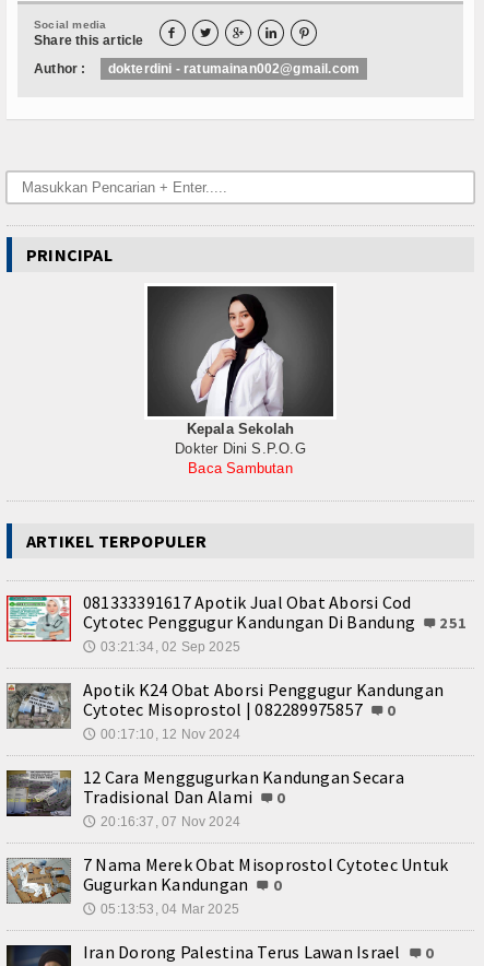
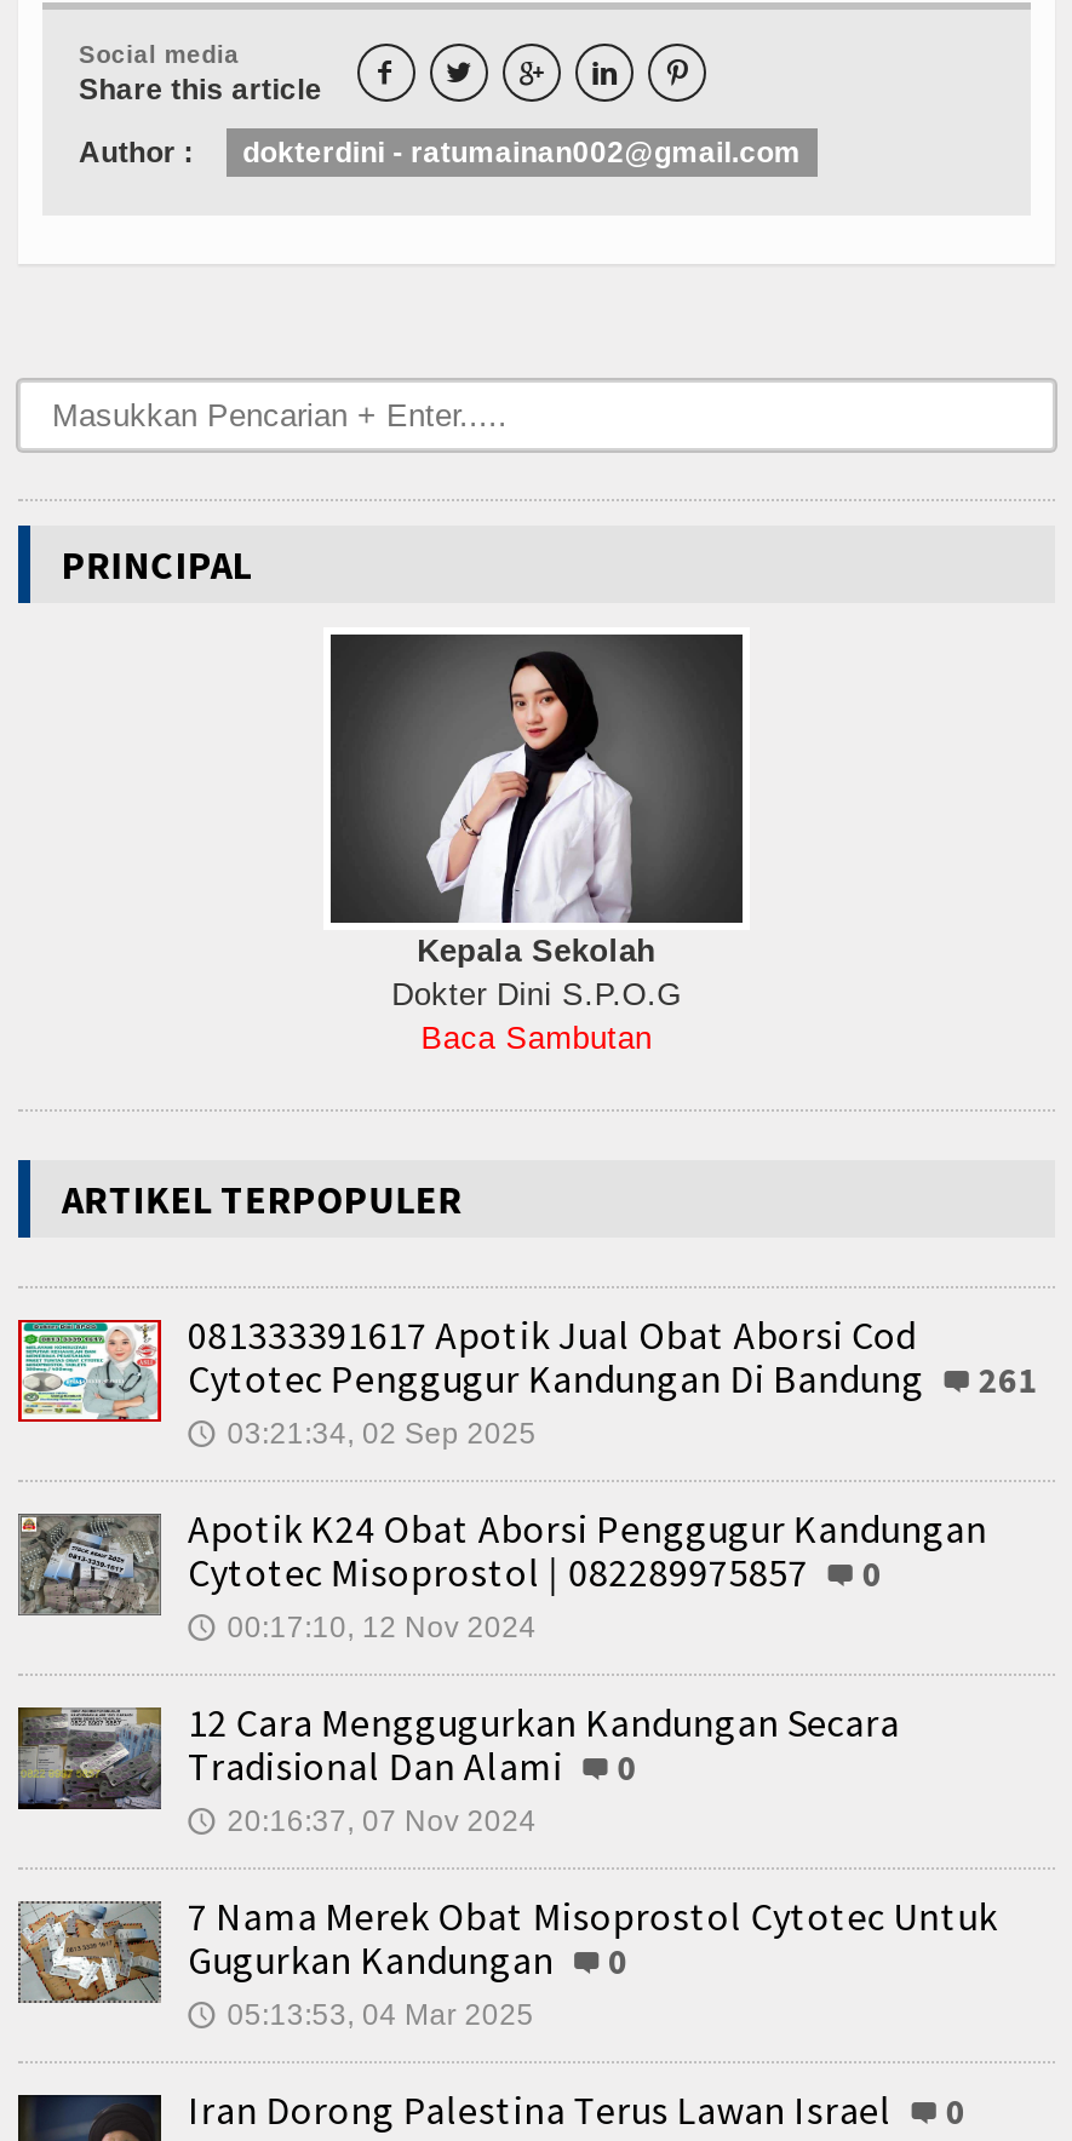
- Cytotec Penggugur Kandungan Di Bandung 251
+ Cytotec Penggugur Kandungan Di Bandung 261
